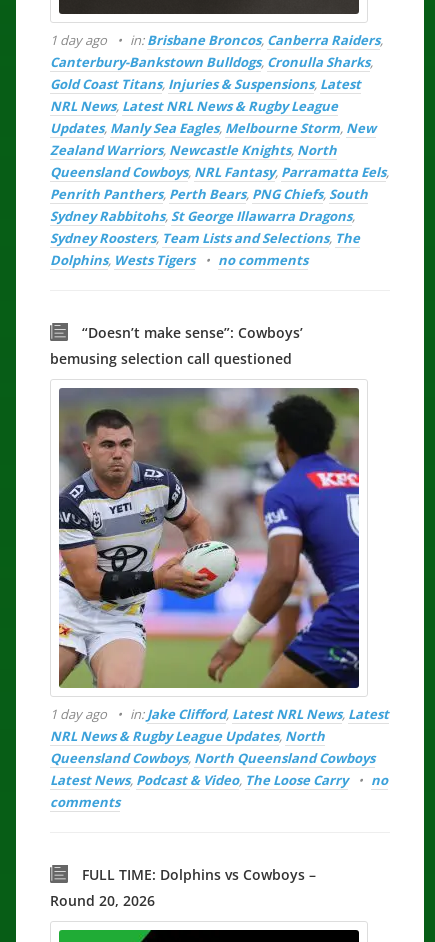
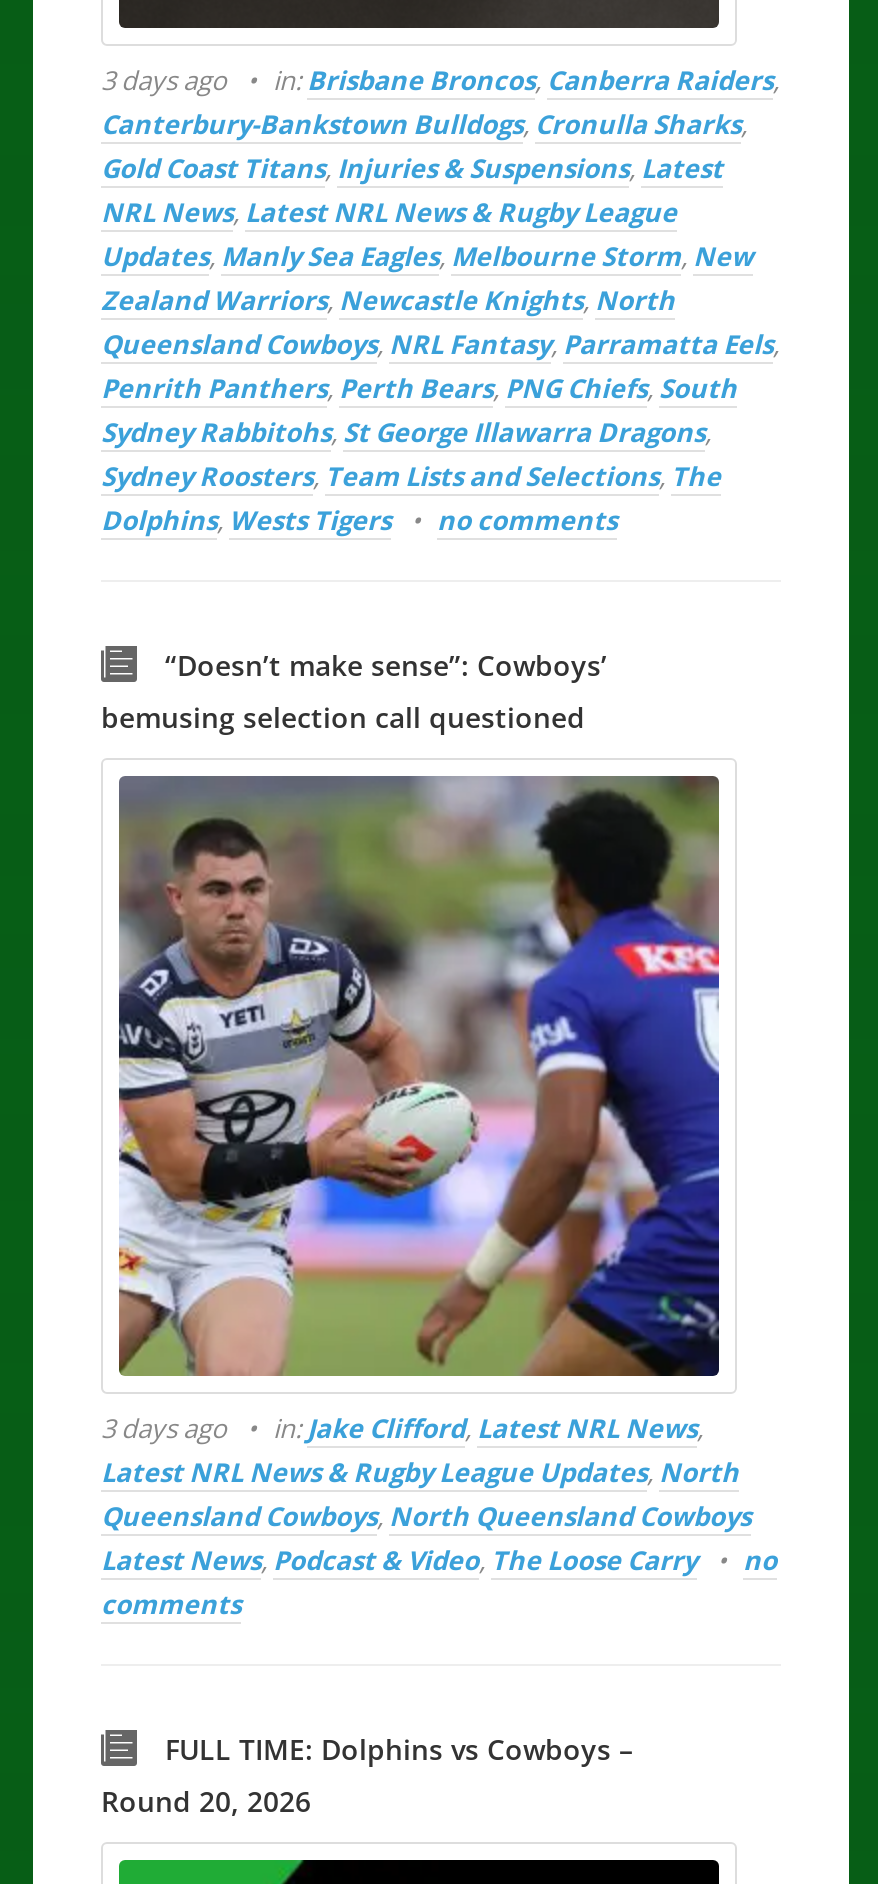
- 1 day ago in:Brisbane Broncos, Canberra Raiders,
+ 3 days ago in:Brisbane Broncos, Canberra Raiders,

- 1 day ago
- in:Jake Clifford, Latest NRL News, Latest
- NRL News & Rugby League Updates, North
+ 3 days ago
+ in:Jake Clifford, Latest NRL News,
+ Latest NRL News & Rugby League Updates, North
